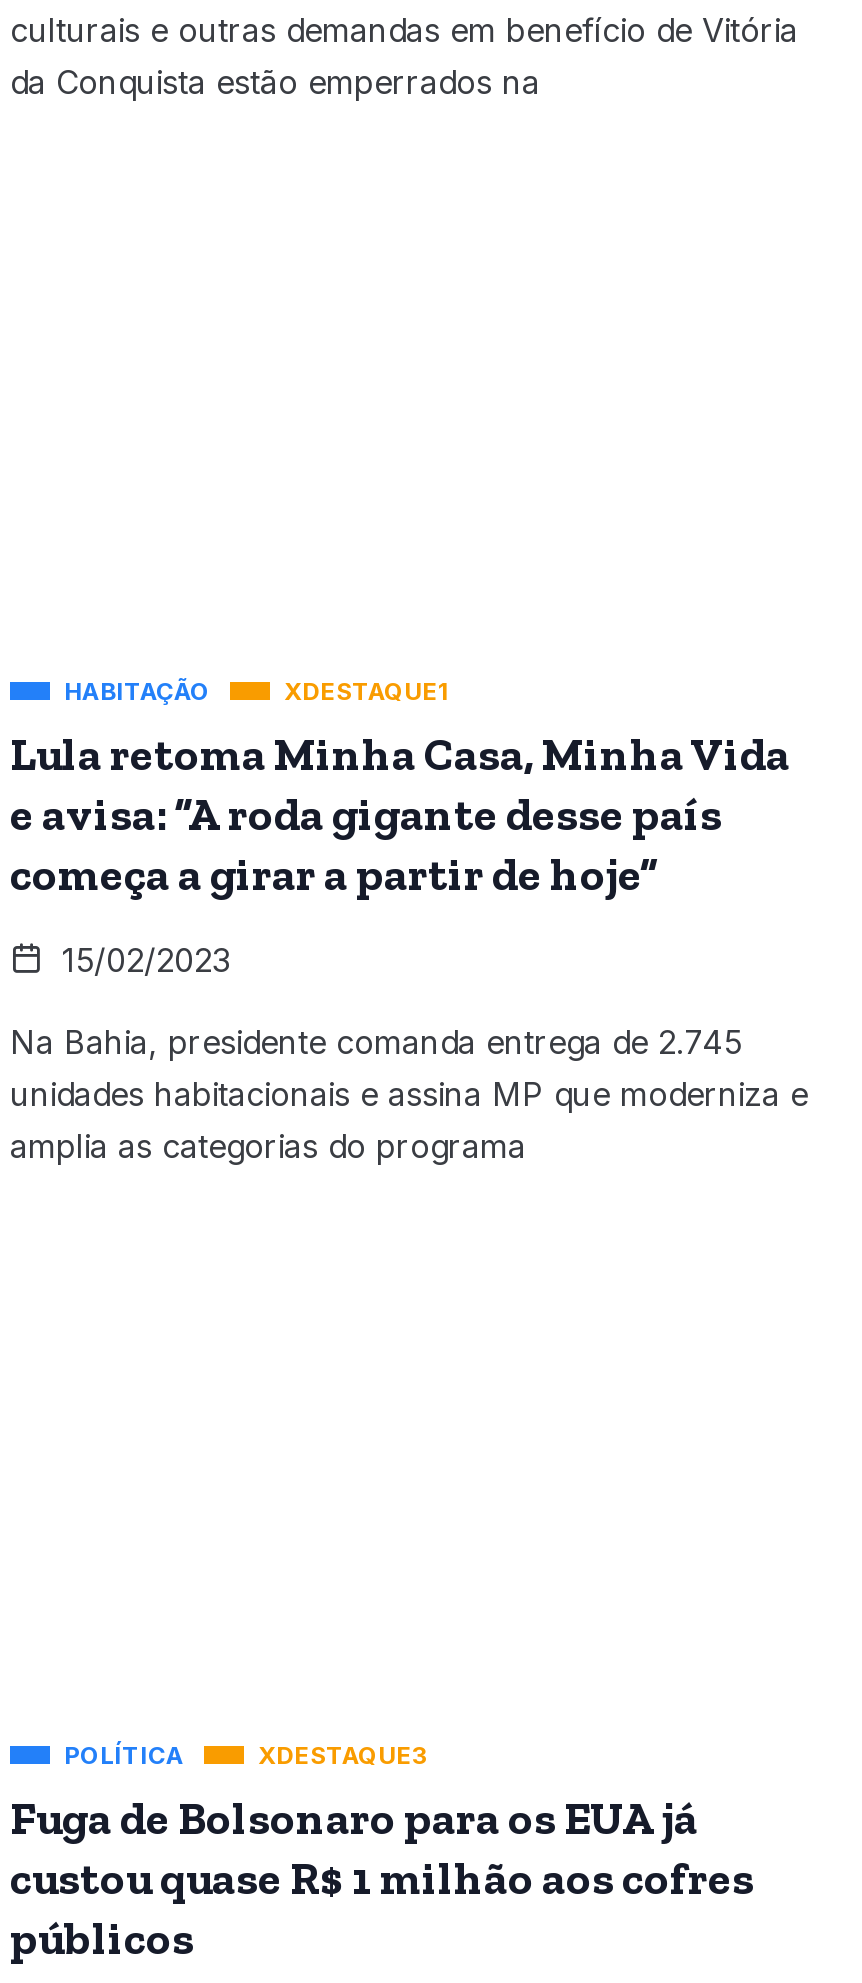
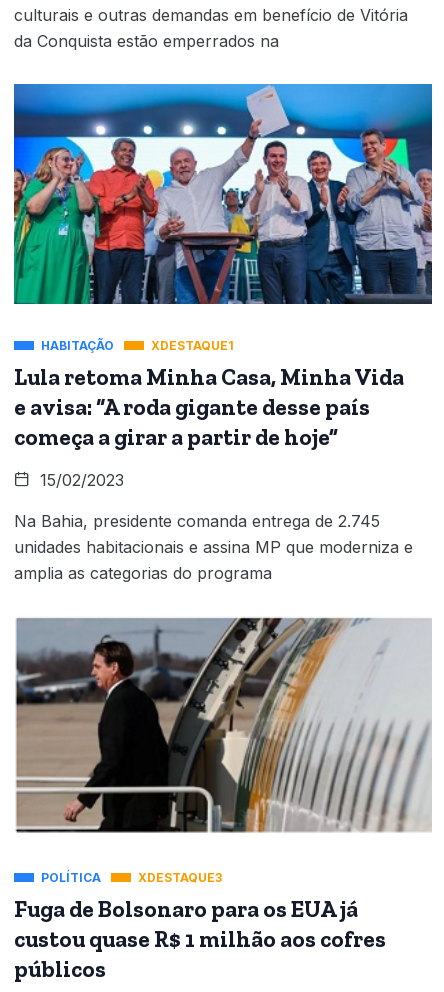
+ [image]

+ [image]
